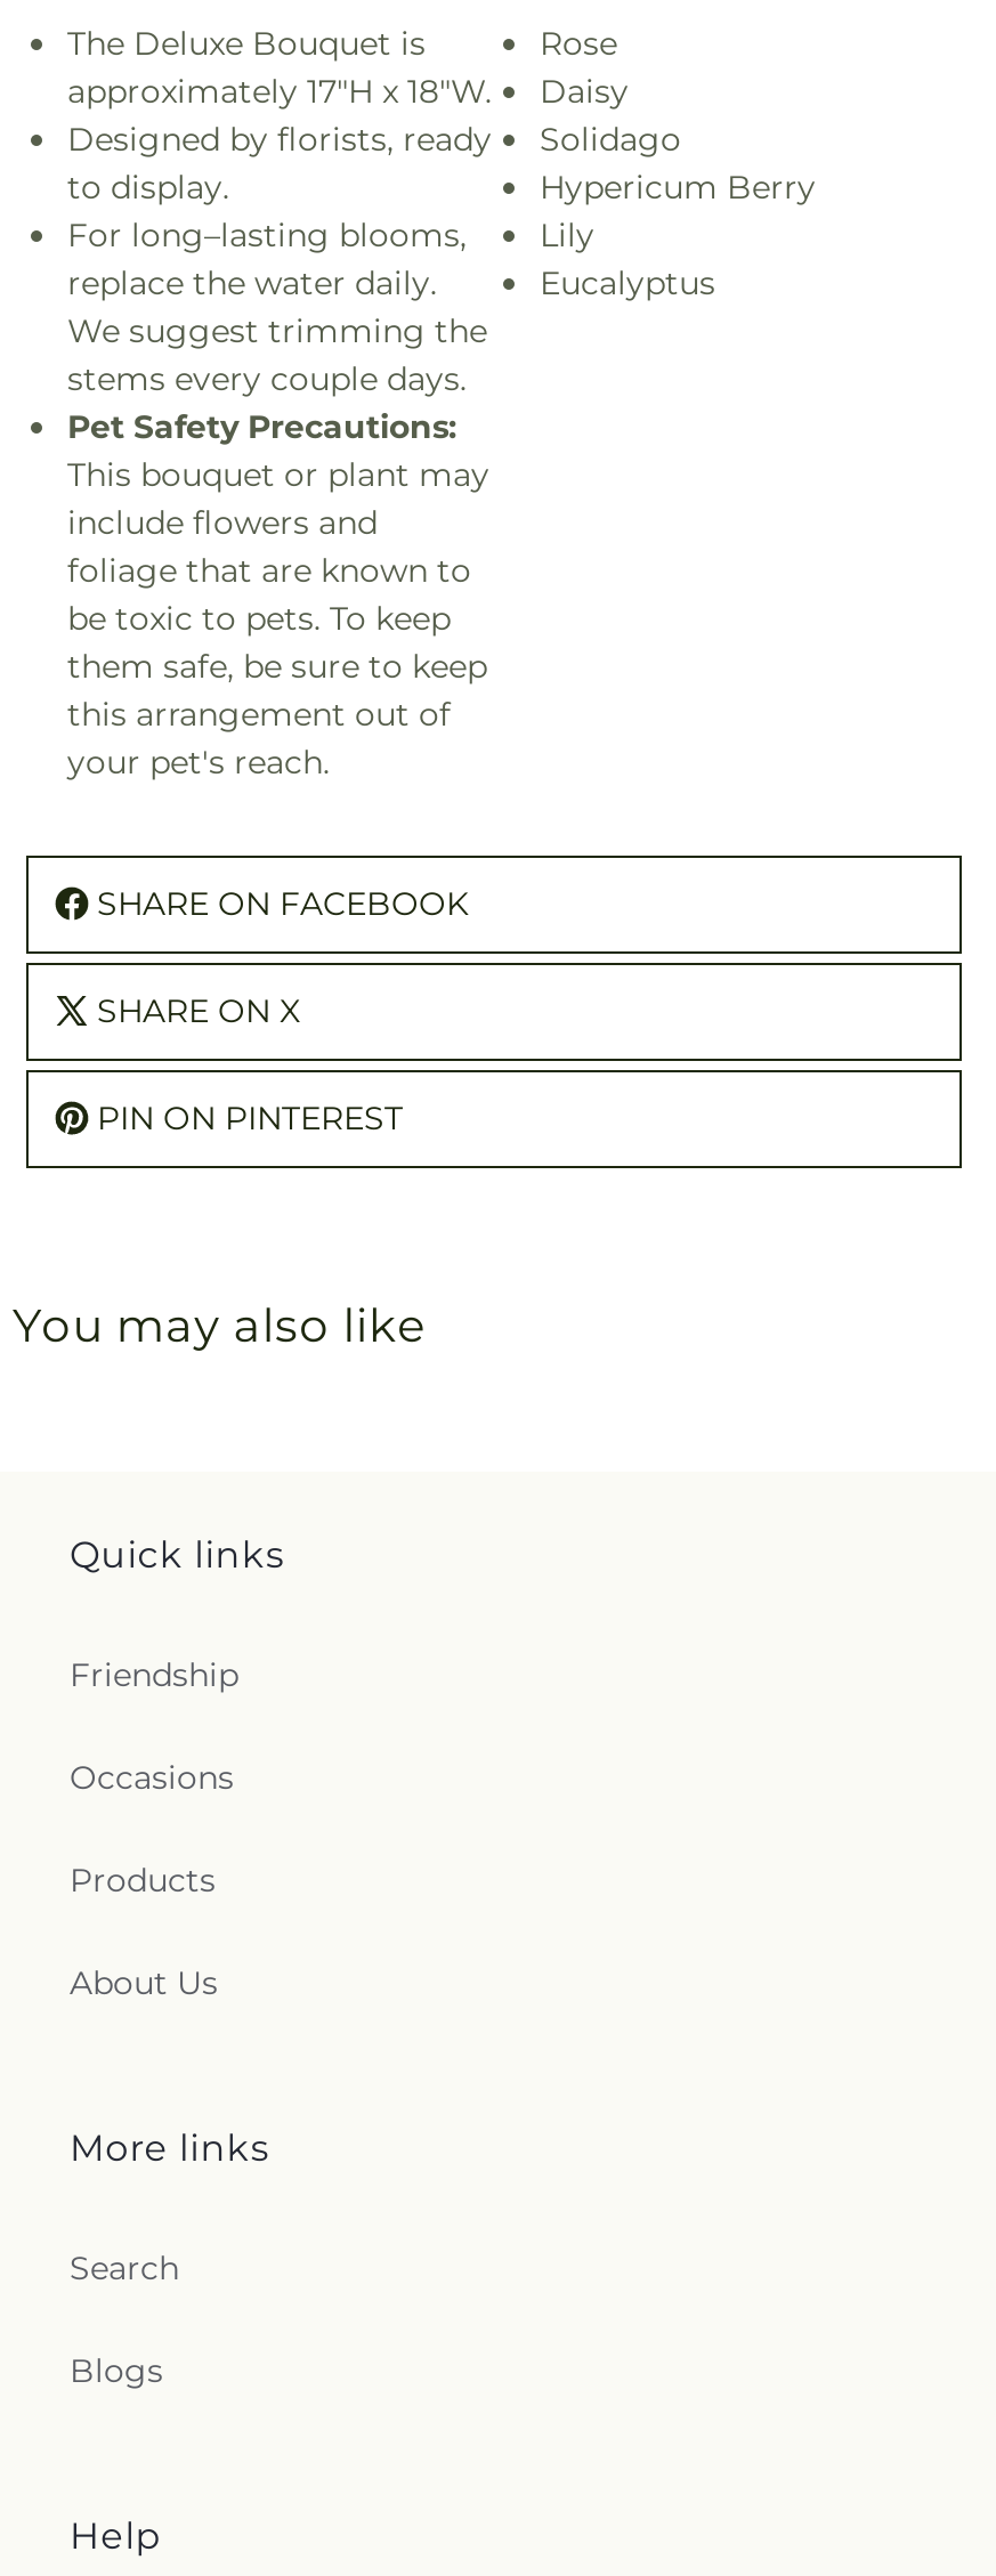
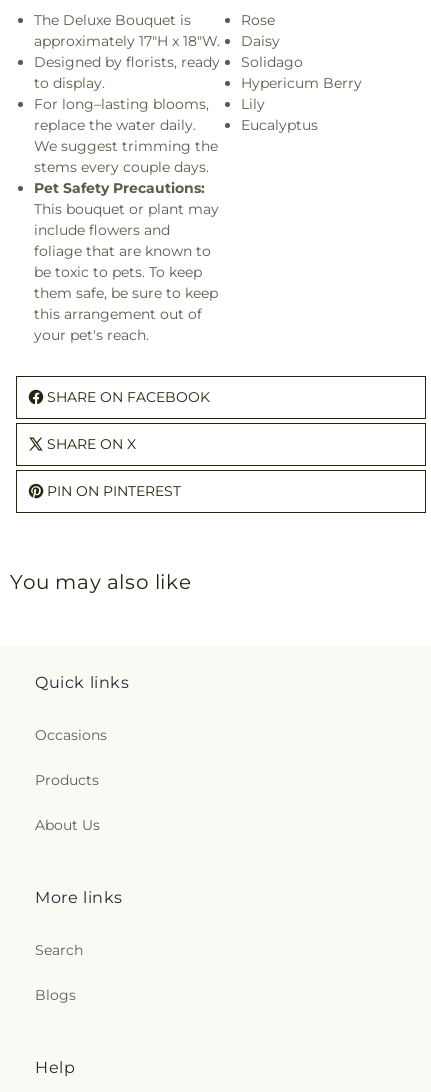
- Friendship
